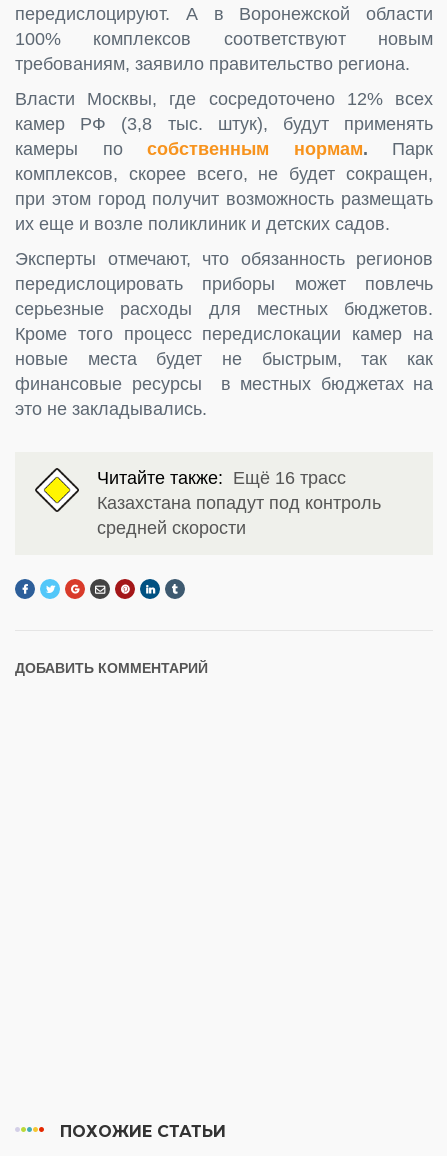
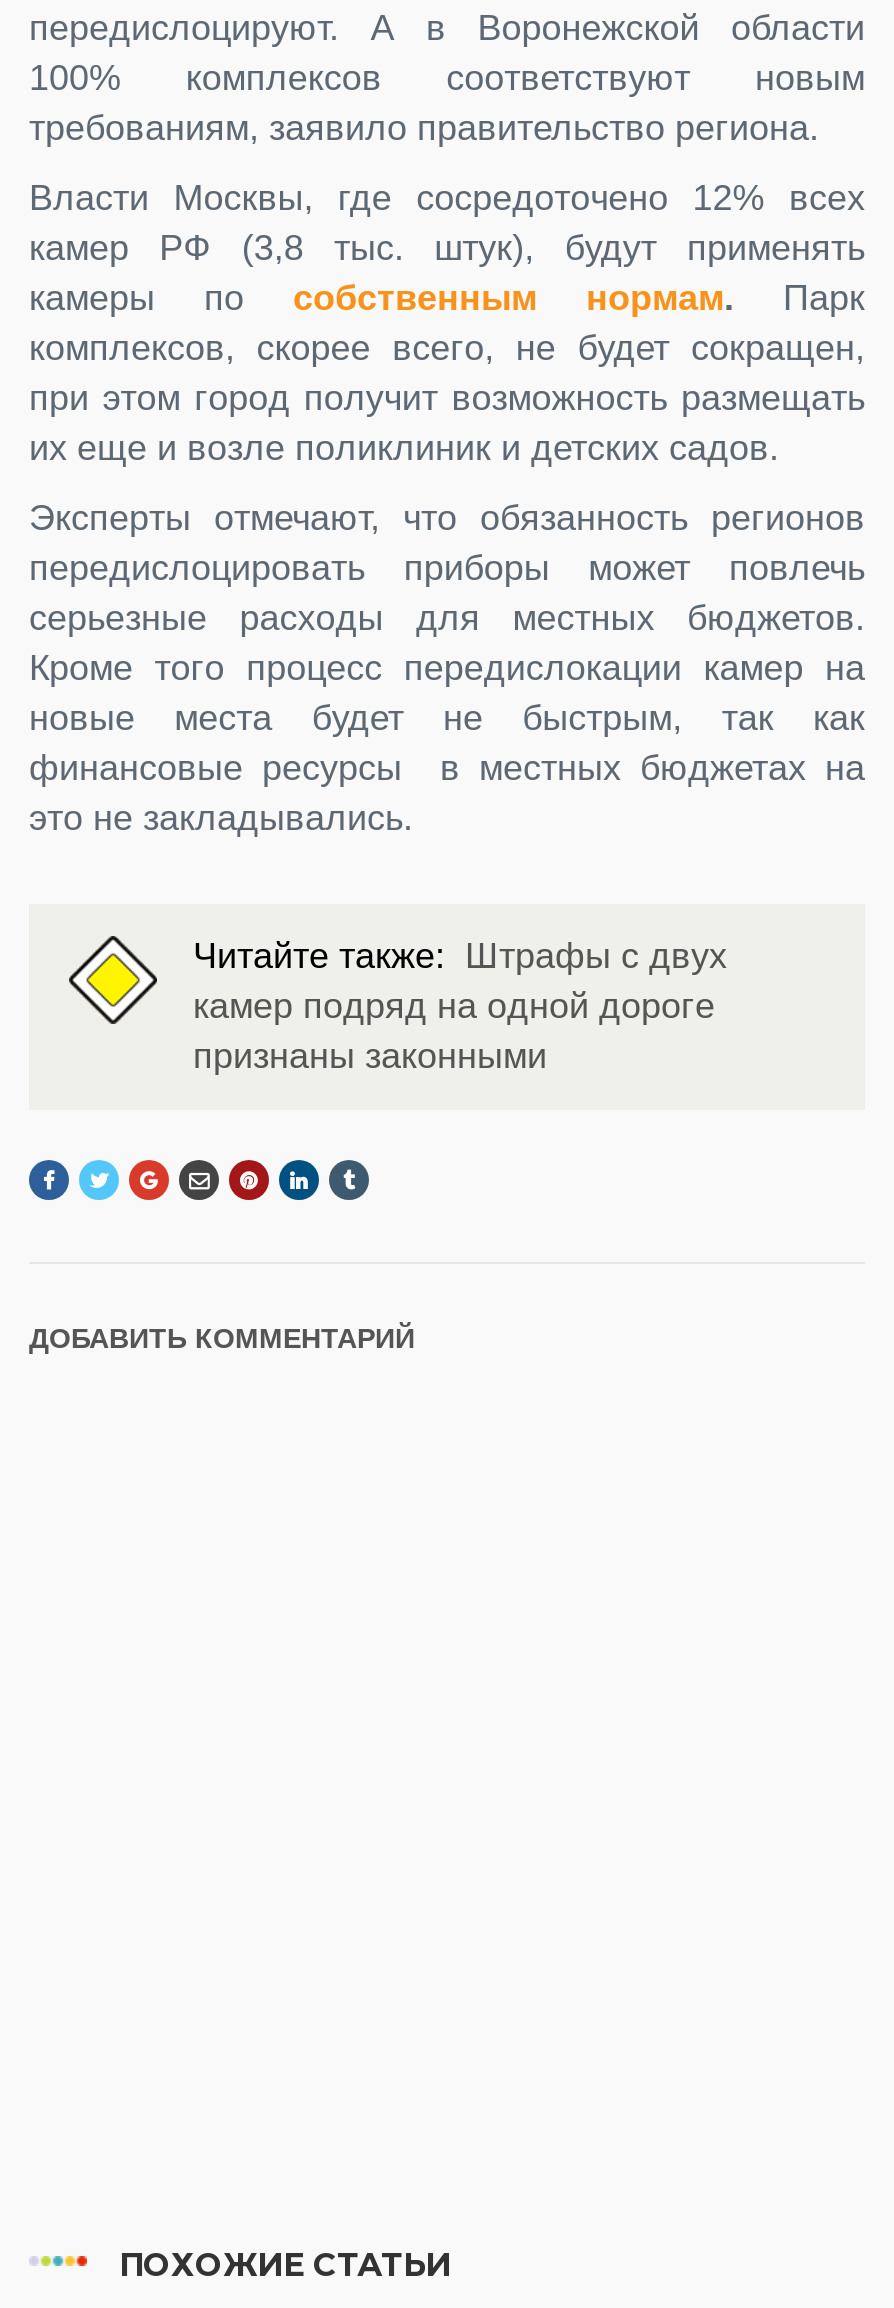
- Читайте также: Ещё 16 трасс
- Казахстана попадут под контроль
- средней скорости
+ Читайте также: Штрафы с двух
+ камер подряд на одной дороге
+ признаны законными
